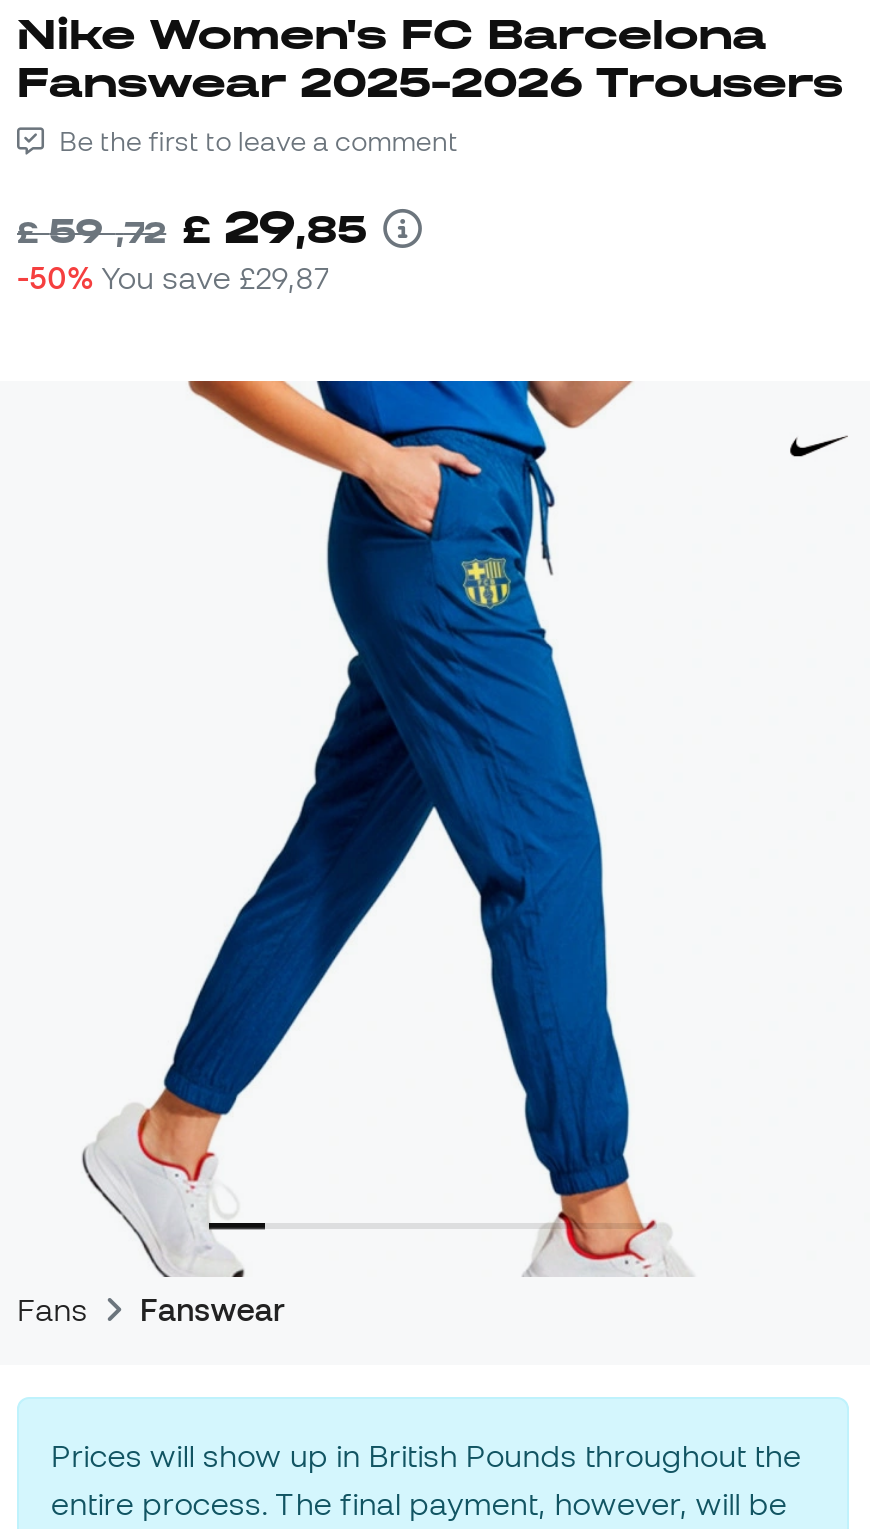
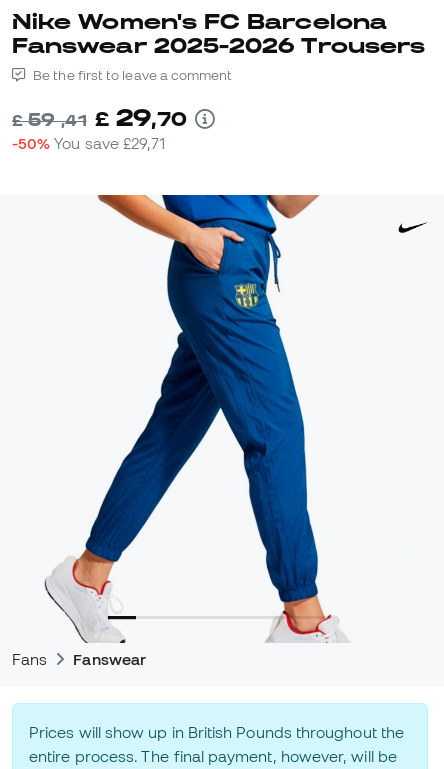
- £59,72 £ 29,85
+ £59,41 £ 29,70

- -50% You save £29,87
+ -50% You save £29,71
